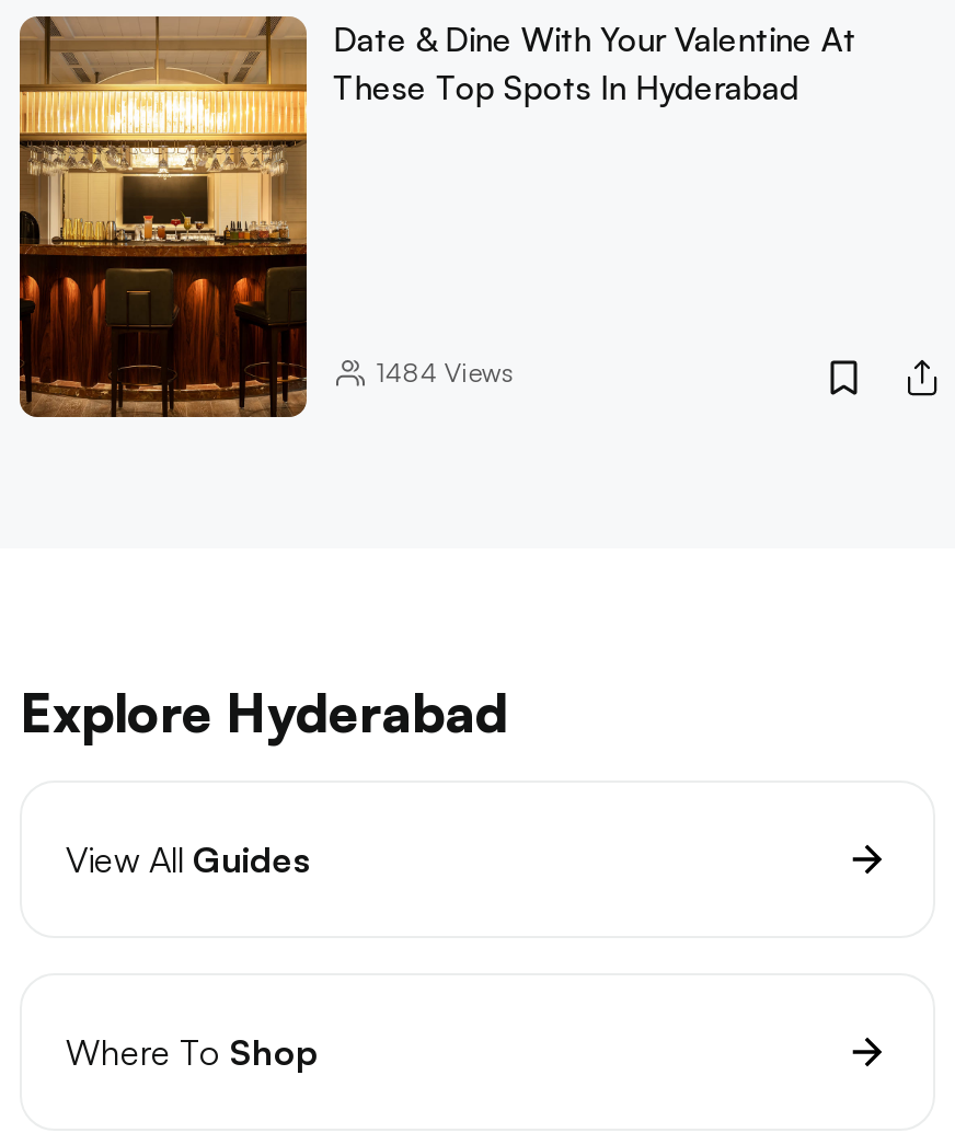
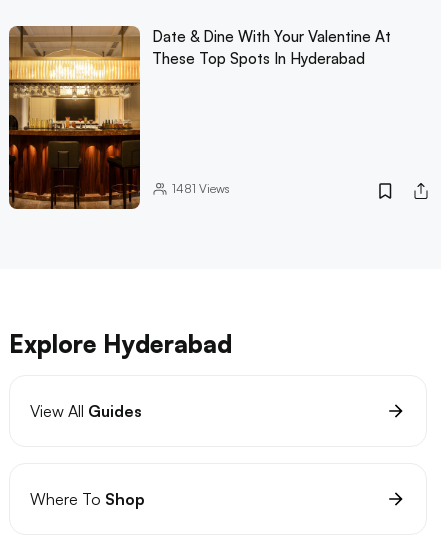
- 1484 Views
+ 1481 Views
